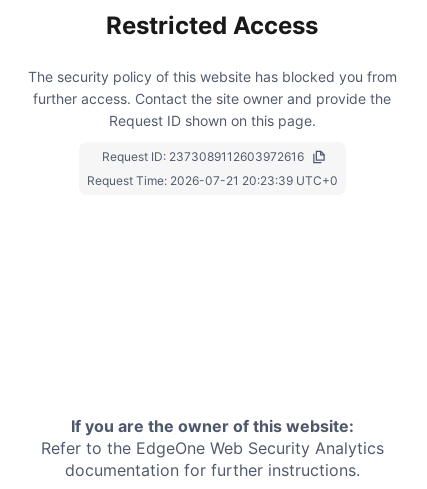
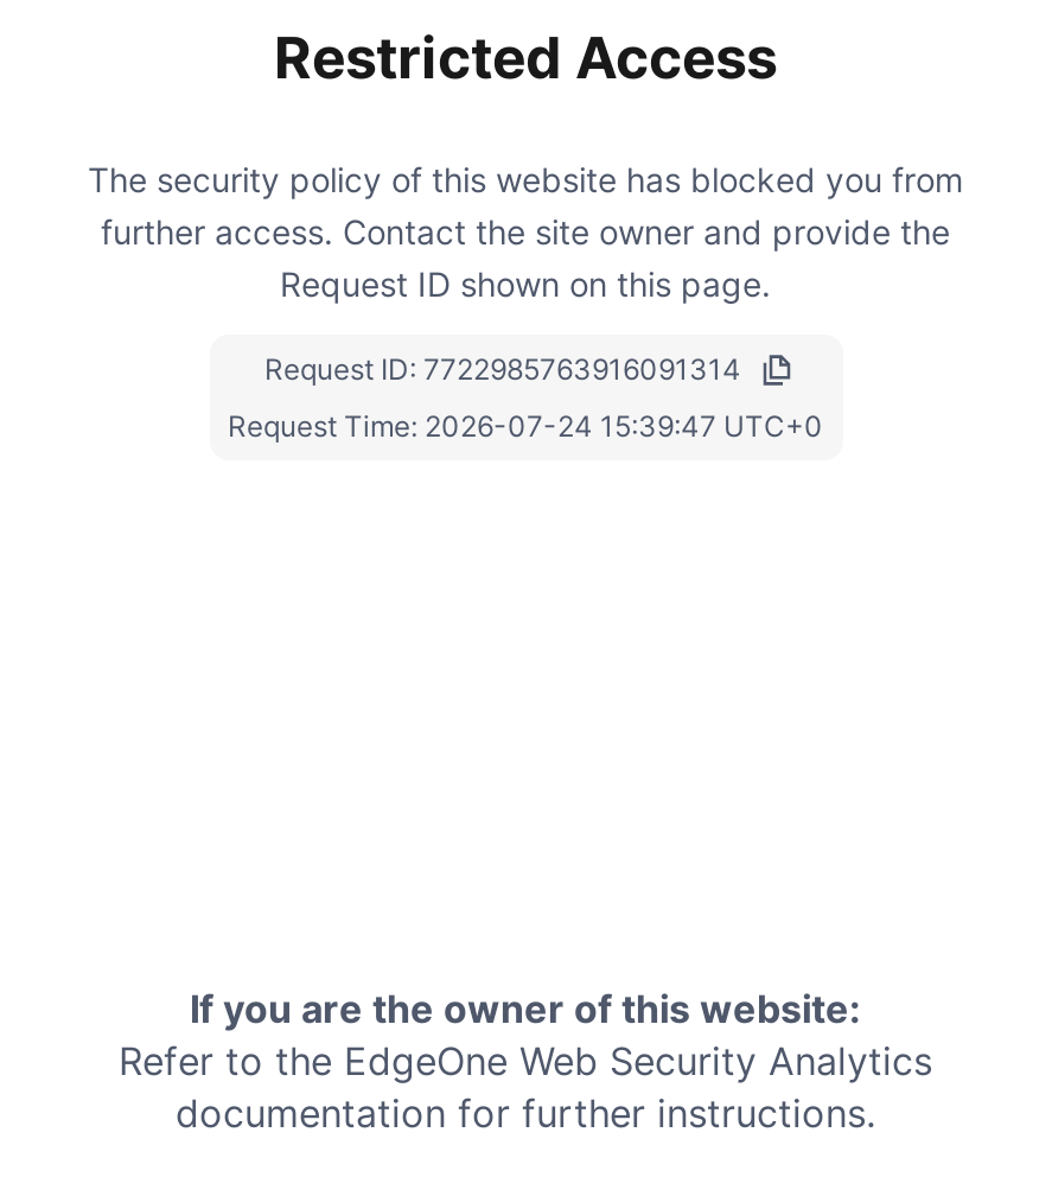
- Request ID: 2373089112603972616
+ Request ID: 7722985763916091314

- Request Time: 2026-07-21 20:23:39 UTC+0
+ Request Time: 2026-07-24 15:39:47 UTC+0
